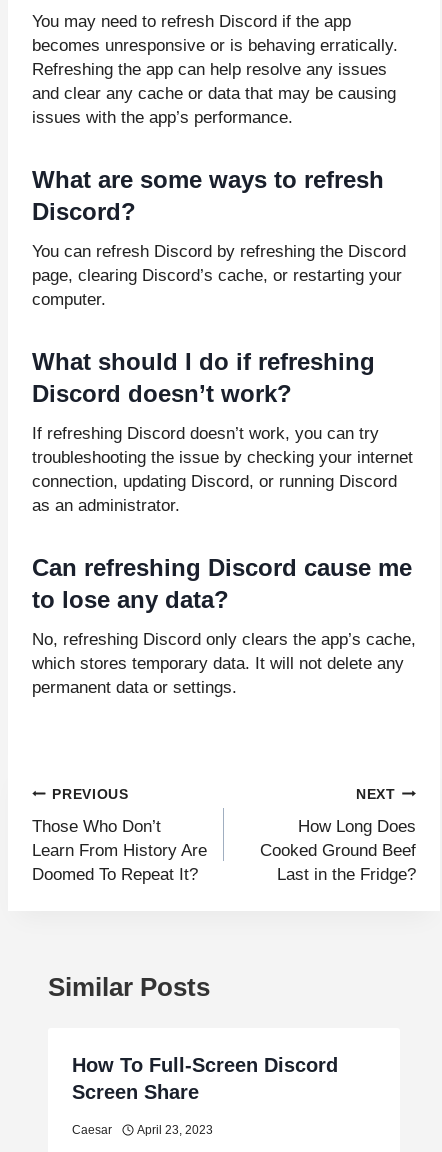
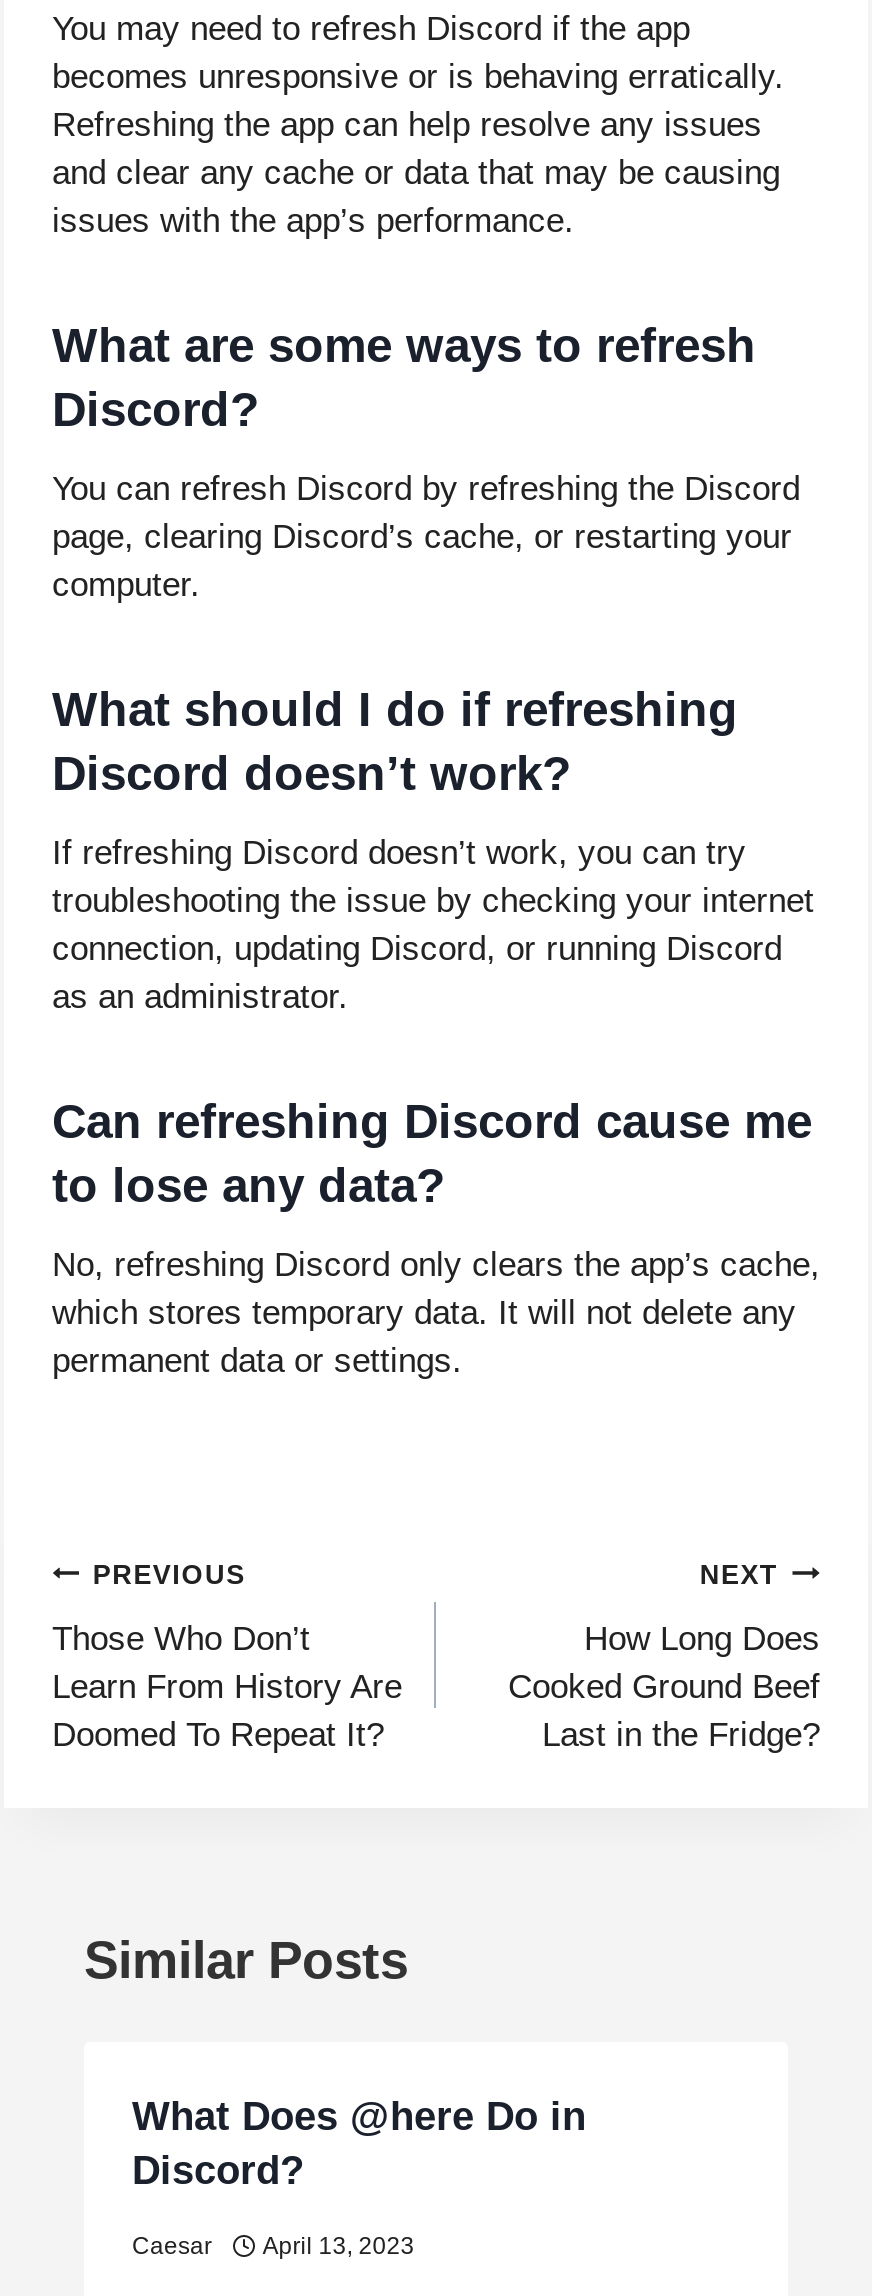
- How To Full-Screen Discord
- Screen Share
+ What Does @here Do in
+ Discord?

- Caesar April 23, 2023
+ Caesar April 13, 2023
